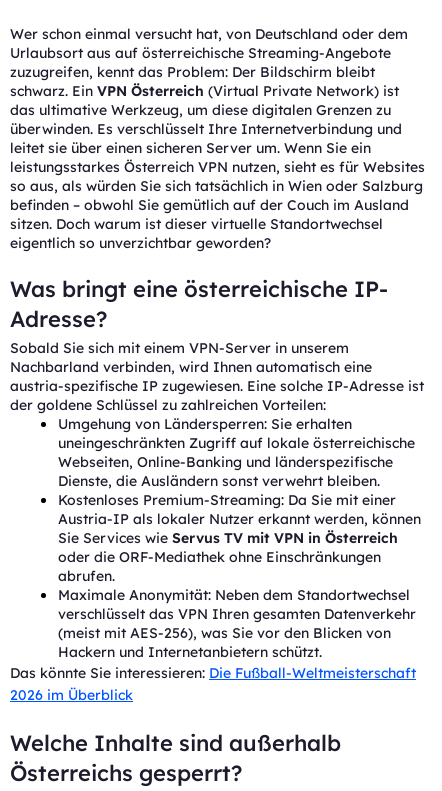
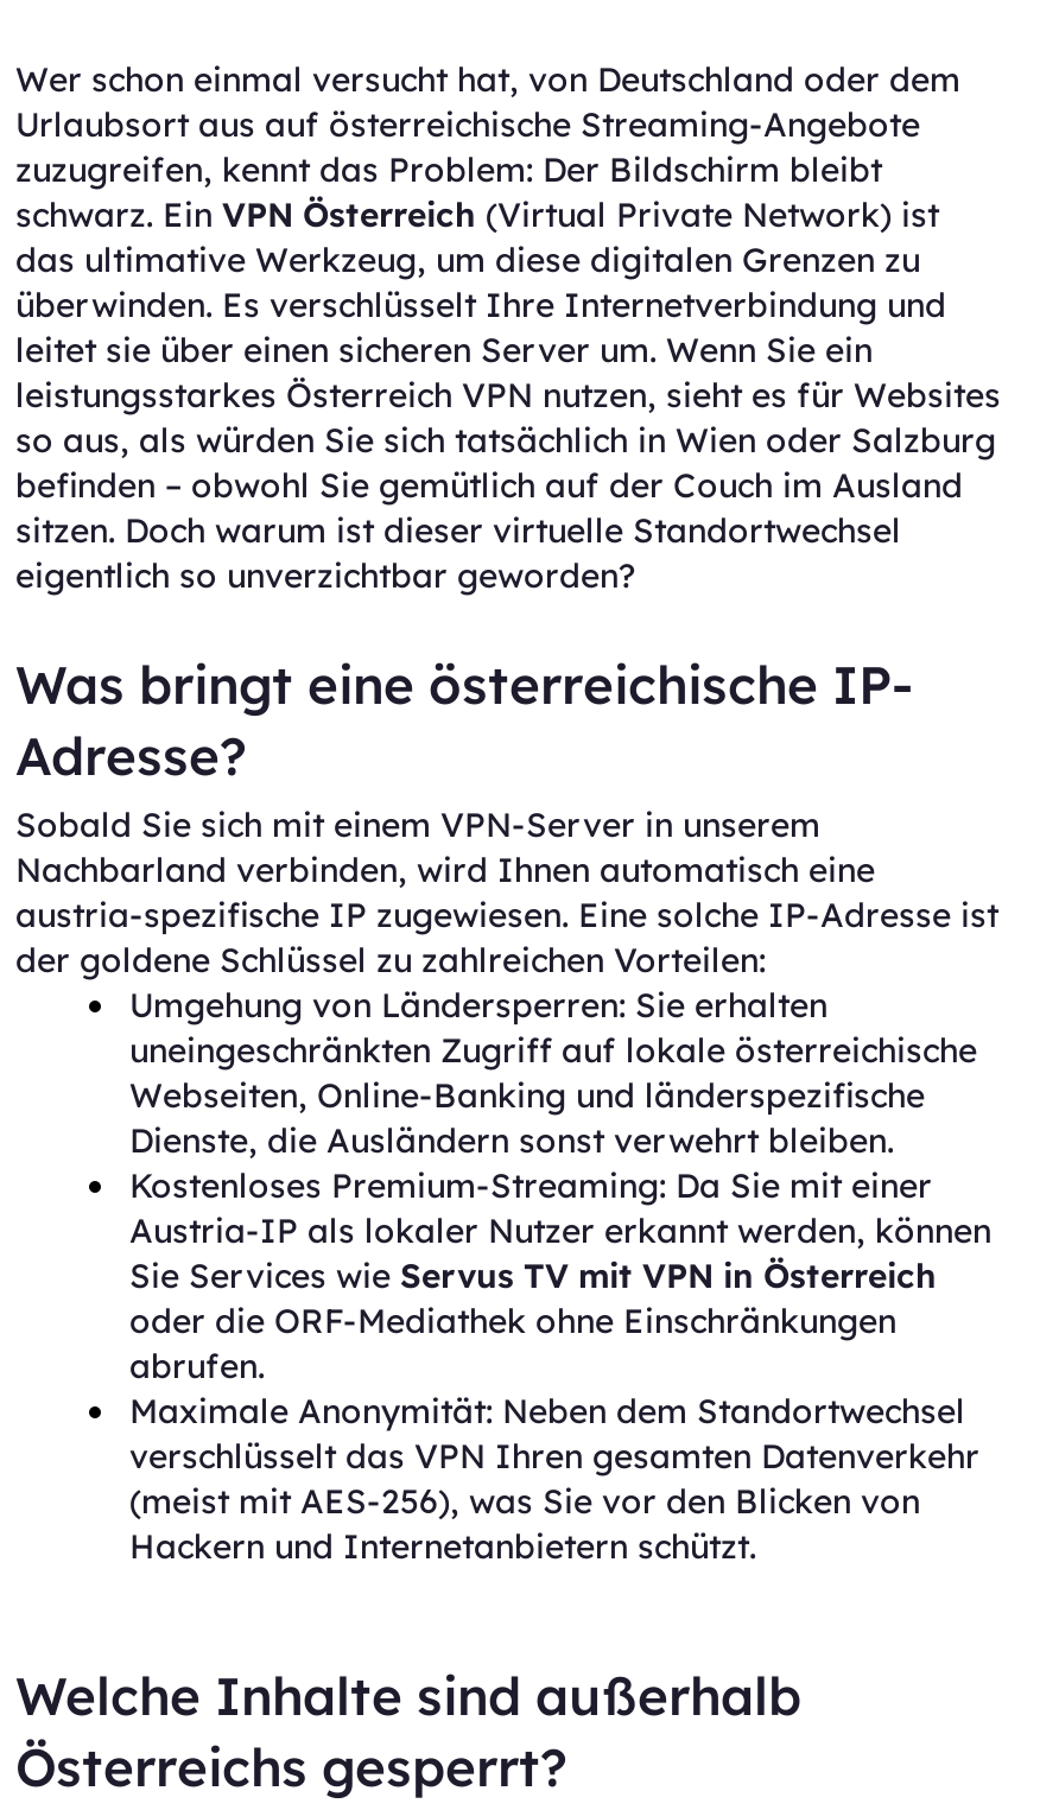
- Das könnte Sie interessieren: Die Fußball-Weltmeisterschaft
- 2026 im Überblick
